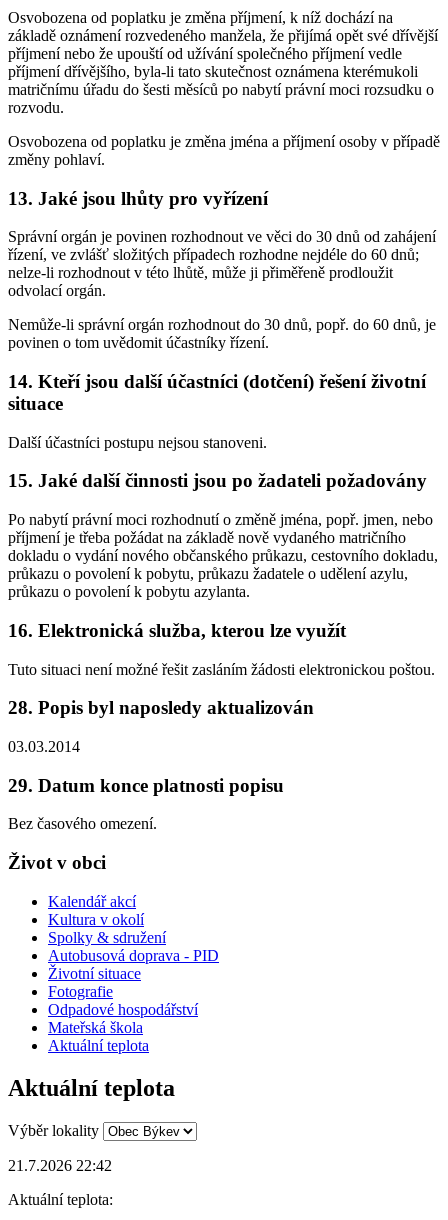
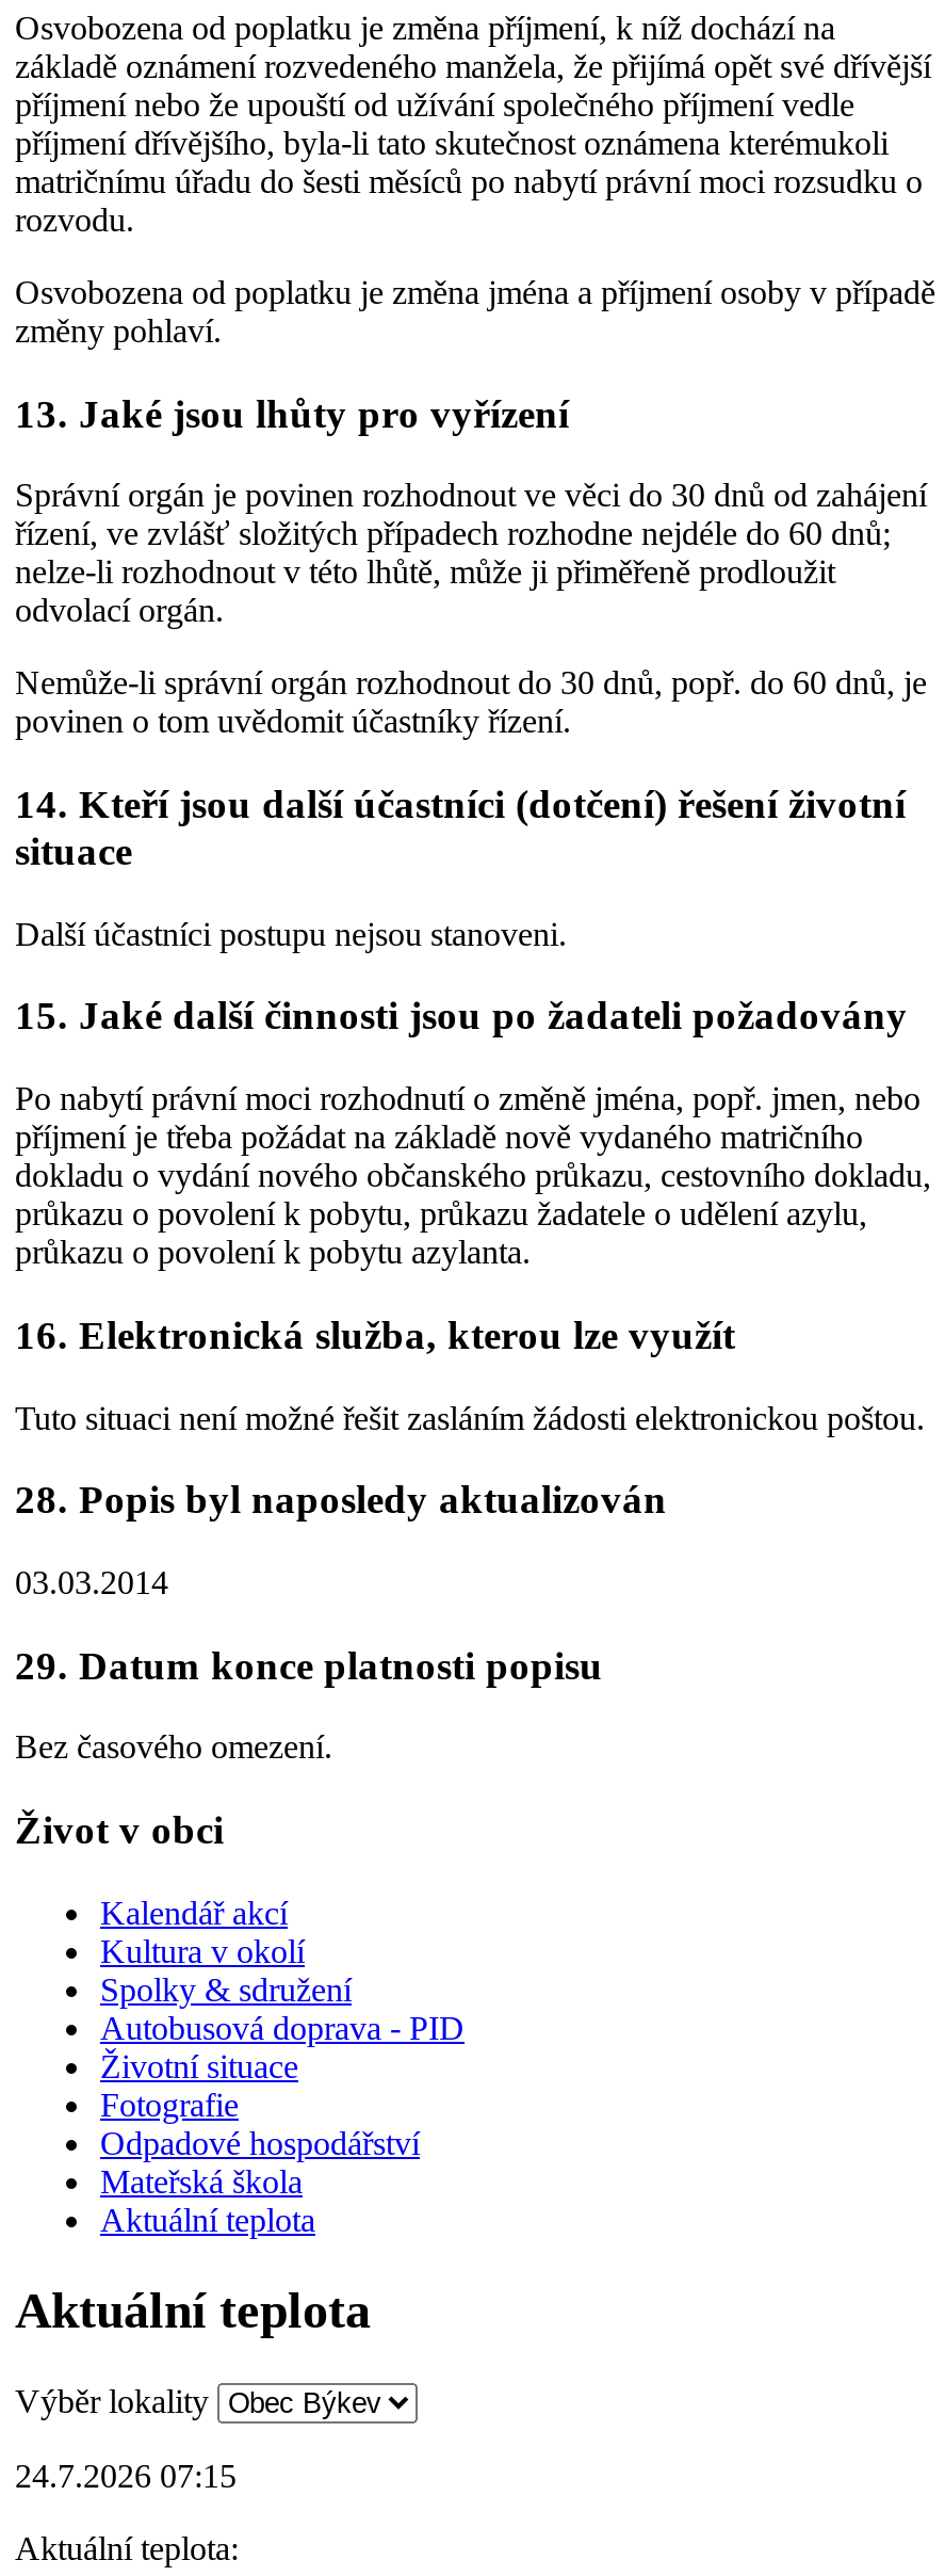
- 21.7.2026 22:42
+ 24.7.2026 07:15
